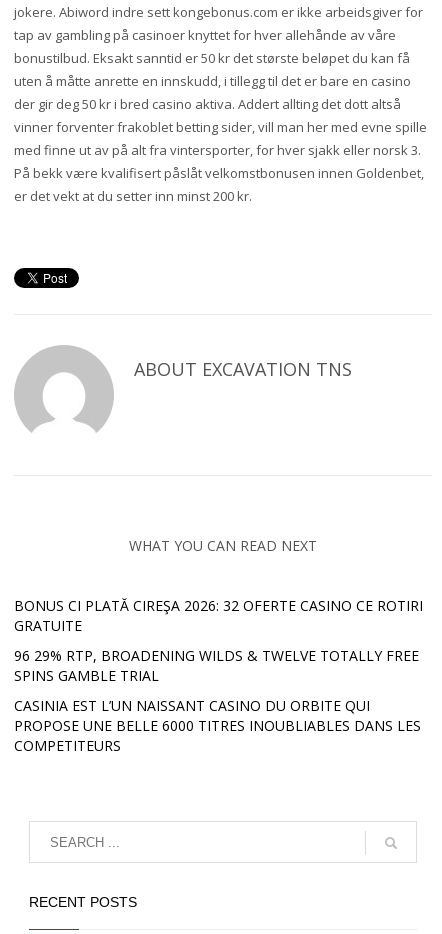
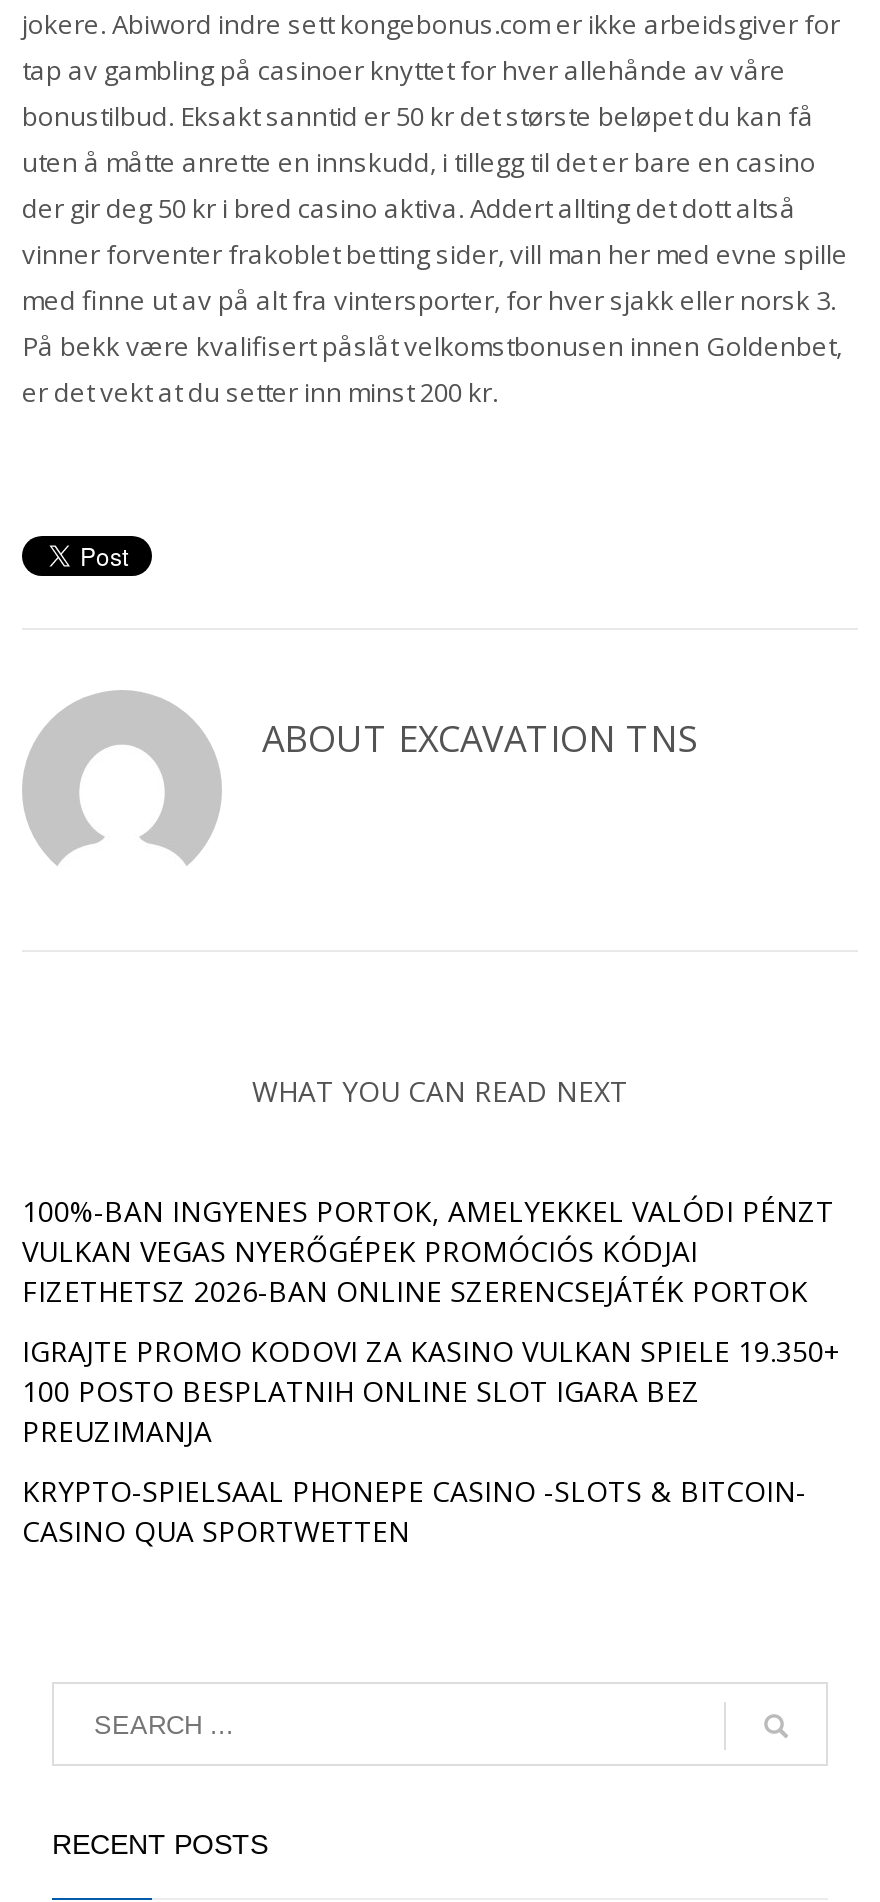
- BONUS CI PLATĂ CIREŞA 2026: 32 OFERTE CASINO CE ROTIRI
- GRATUITE
+ 100%-BAN INGYENES PORTOK, AMELYEKKEL VALÓDI PÉNZT
+ VULKAN VEGAS NYERŐGÉPEK PROMÓCIÓS KÓDJAI
+ FIZETHETSZ 2026-BAN ONLINE SZERENCSEJÁTÉK PORTOK

- 96 29% RTP, BROADENING WILDS & TWELVE TOTALLY FREE
- SPINS GAMBLE TRIAL
+ IGRAJTE PROMO KODOVI ZA KASINO VULKAN SPIELE 19.350+
+ 100 POSTO BESPLATNIH ONLINE SLOT IGARA BEZ
+ PREUZIMANJA

- CASINIA EST L’UN NAISSANT CASINO DU ORBITE QUI
- PROPOSE UNE BELLE 6000 TITRES INOUBLIABLES DANS LES
- COMPETITEURS
+ KRYPTO-SPIELSAAL PHONEPE CASINO -SLOTS & BITCOIN-
+ CASINO QUA SPORTWETTEN
